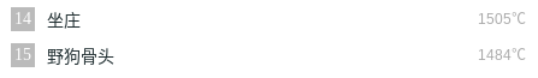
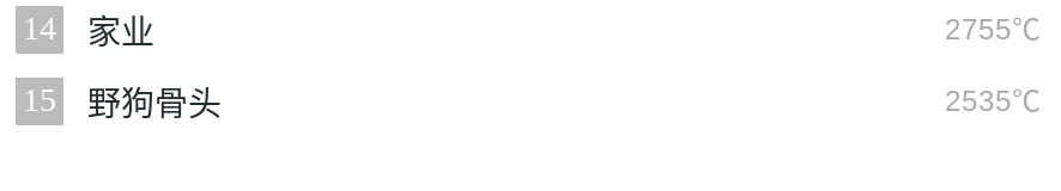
- 1505℃
- 坐庄
+ 2755℃
+ 家业

- 1484℃
+ 2535℃
